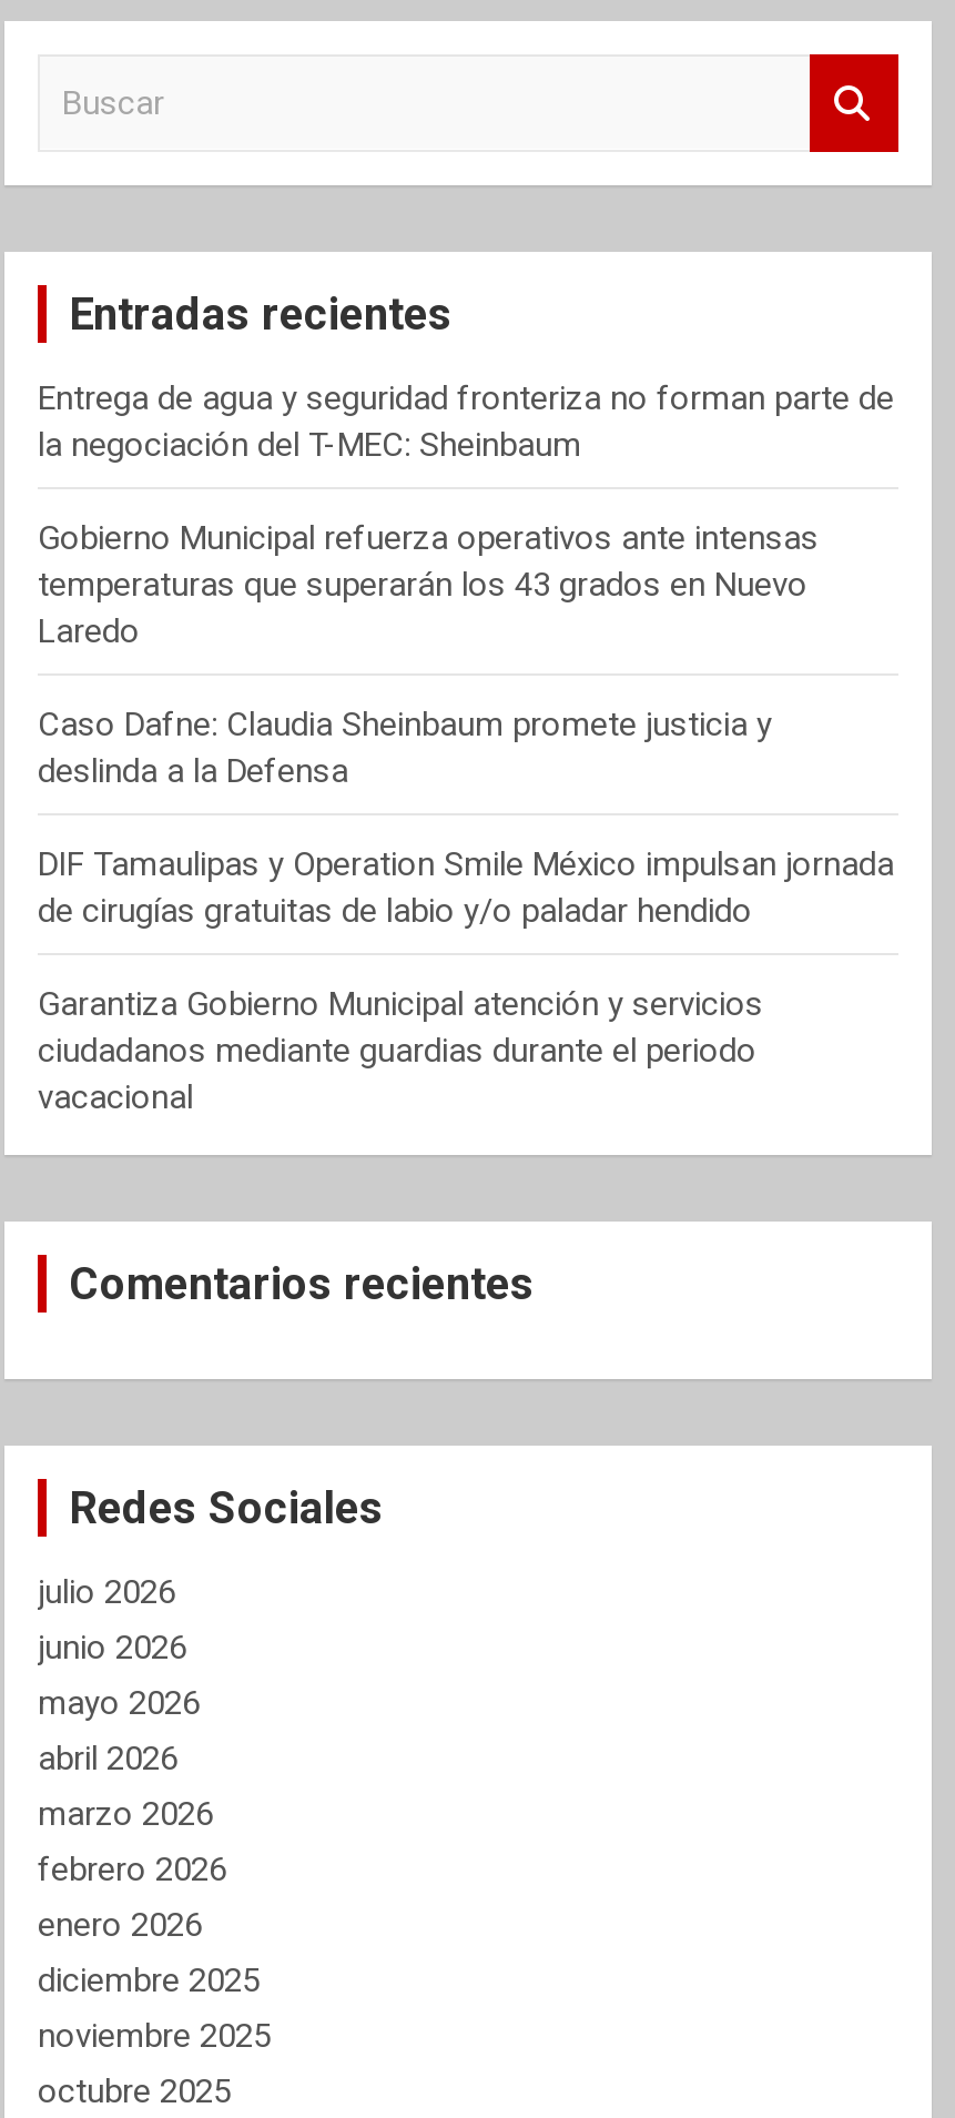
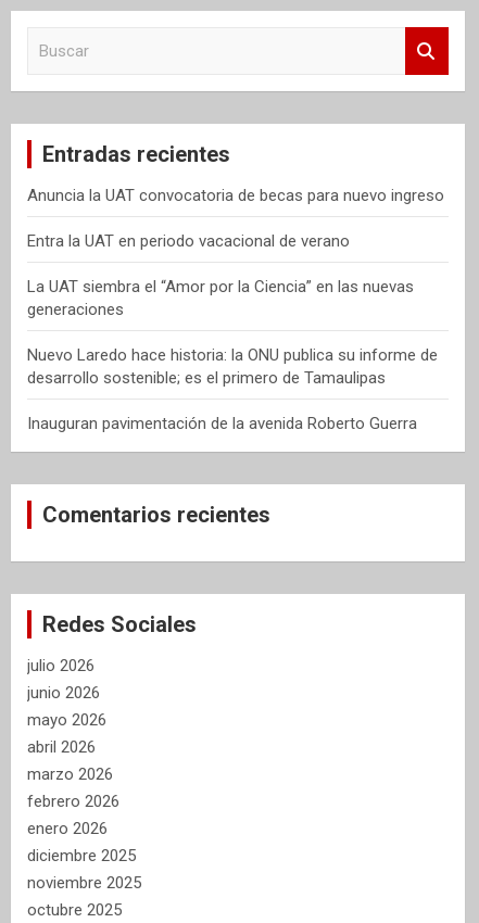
- Entrega de agua y seguridad fronteriza no forman parte de
- la negociación del T-MEC: Sheinbaum
+ Anuncia la UAT convocatoria de becas para nuevo ingreso

- Gobierno Municipal refuerza operativos ante intensas
- temperaturas que superarán los 43 grados en Nuevo
- Laredo
+ Entra la UAT en periodo vacacional de verano

- Caso Dafne: Claudia Sheinbaum promete justicia y
- deslinda a la Defensa
+ La UAT siembra el “Amor por la Ciencia” en las nuevas
+ generaciones

- DIF Tamaulipas y Operation Smile México impulsan jornada
- de cirugías gratuitas de labio y/o paladar hendido
+ Nuevo Laredo hace historia: la ONU publica su informe de
+ desarrollo sostenible; es el primero de Tamaulipas

- Garantiza Gobierno Municipal atención y servicios
- ciudadanos mediante guardias durante el periodo
- vacacional
+ Inauguran pavimentación de la avenida Roberto Guerra
